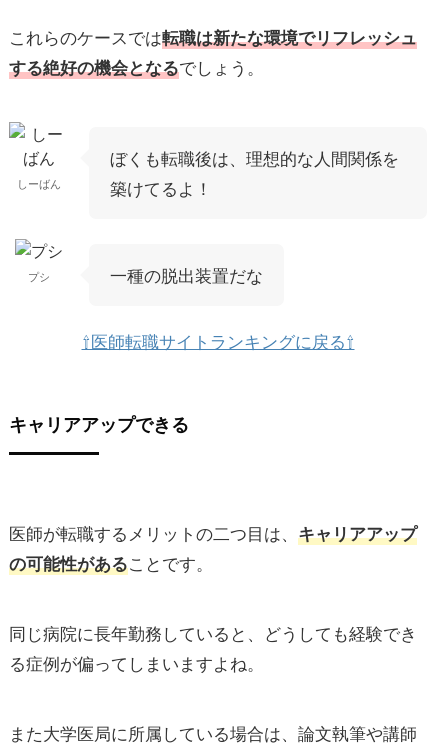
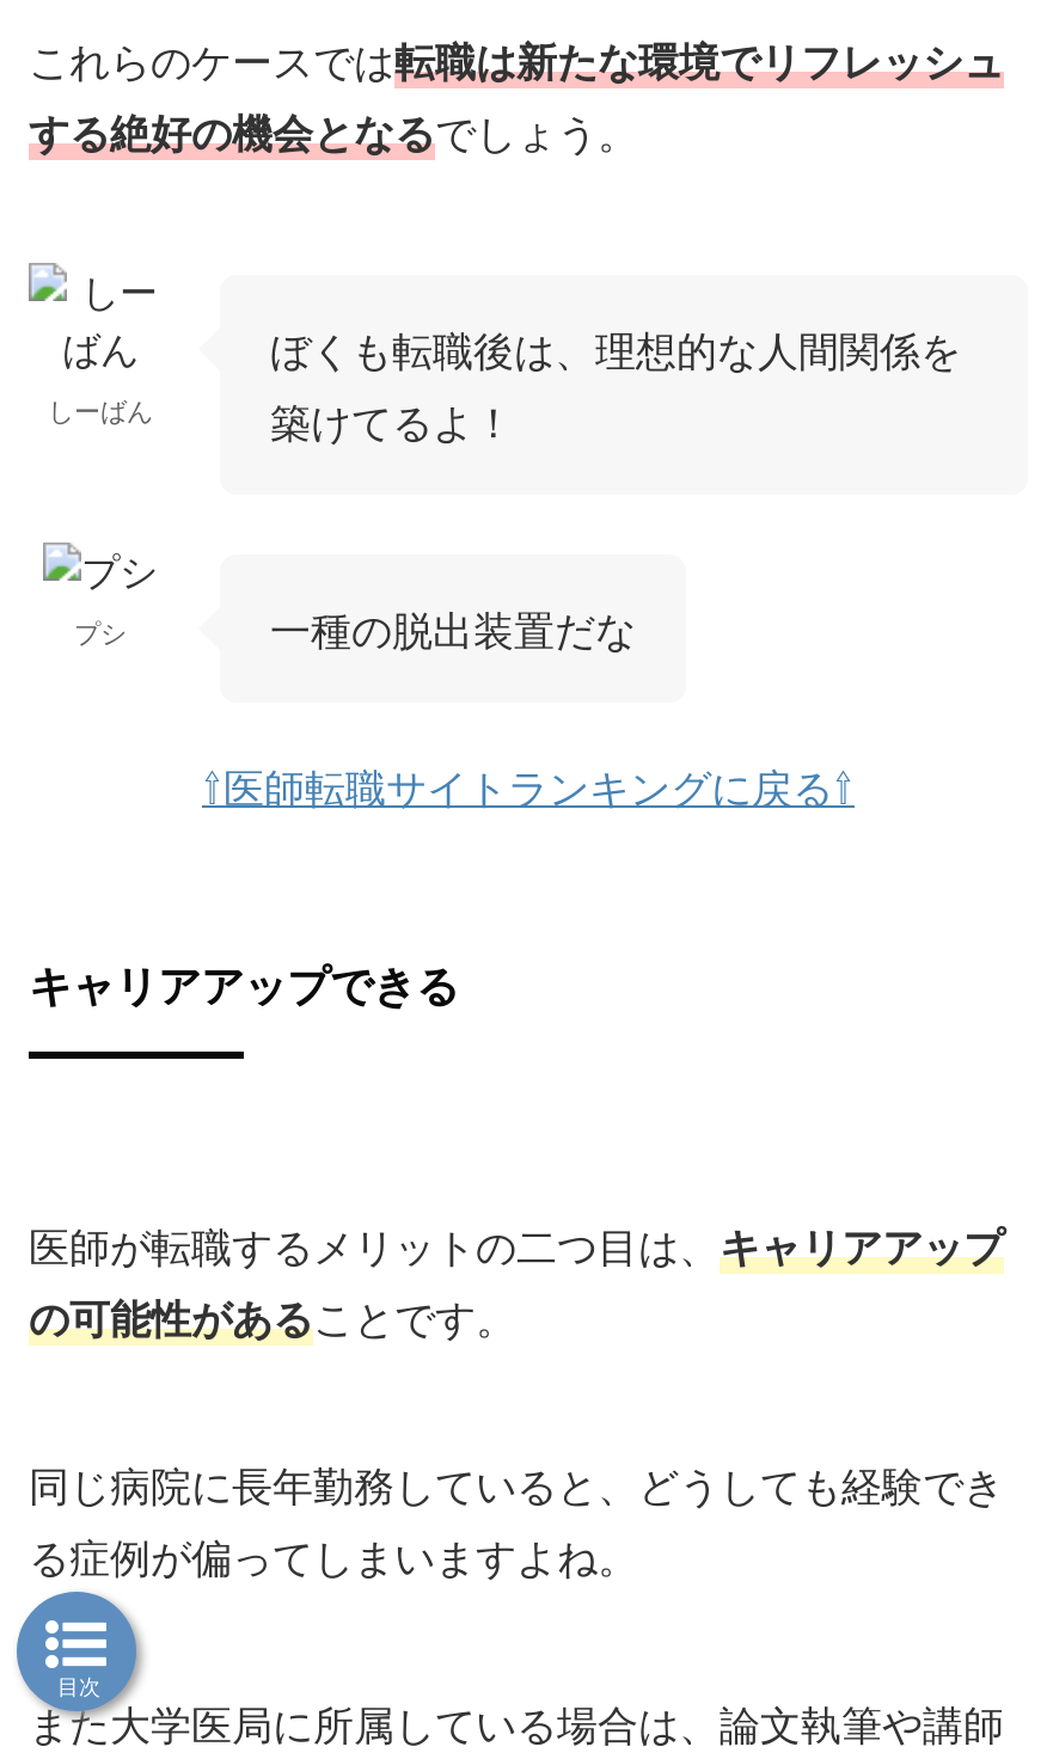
+ [image]
